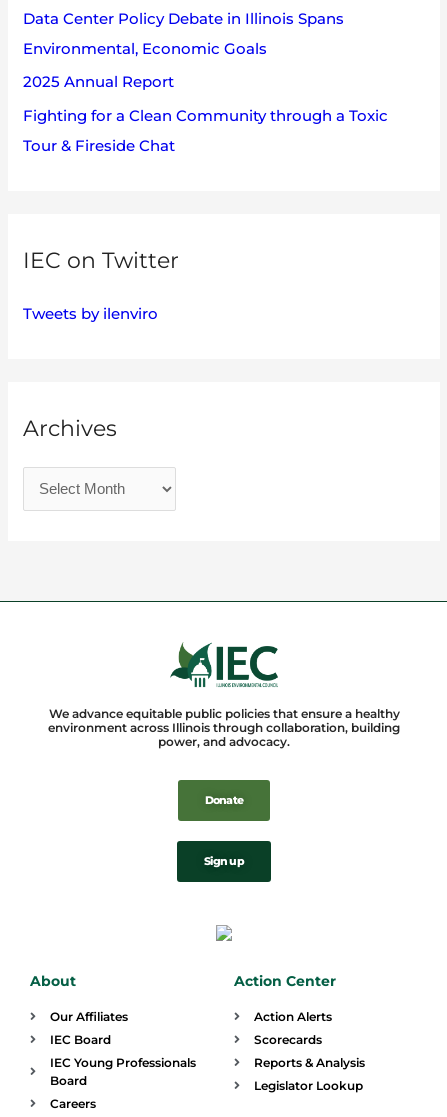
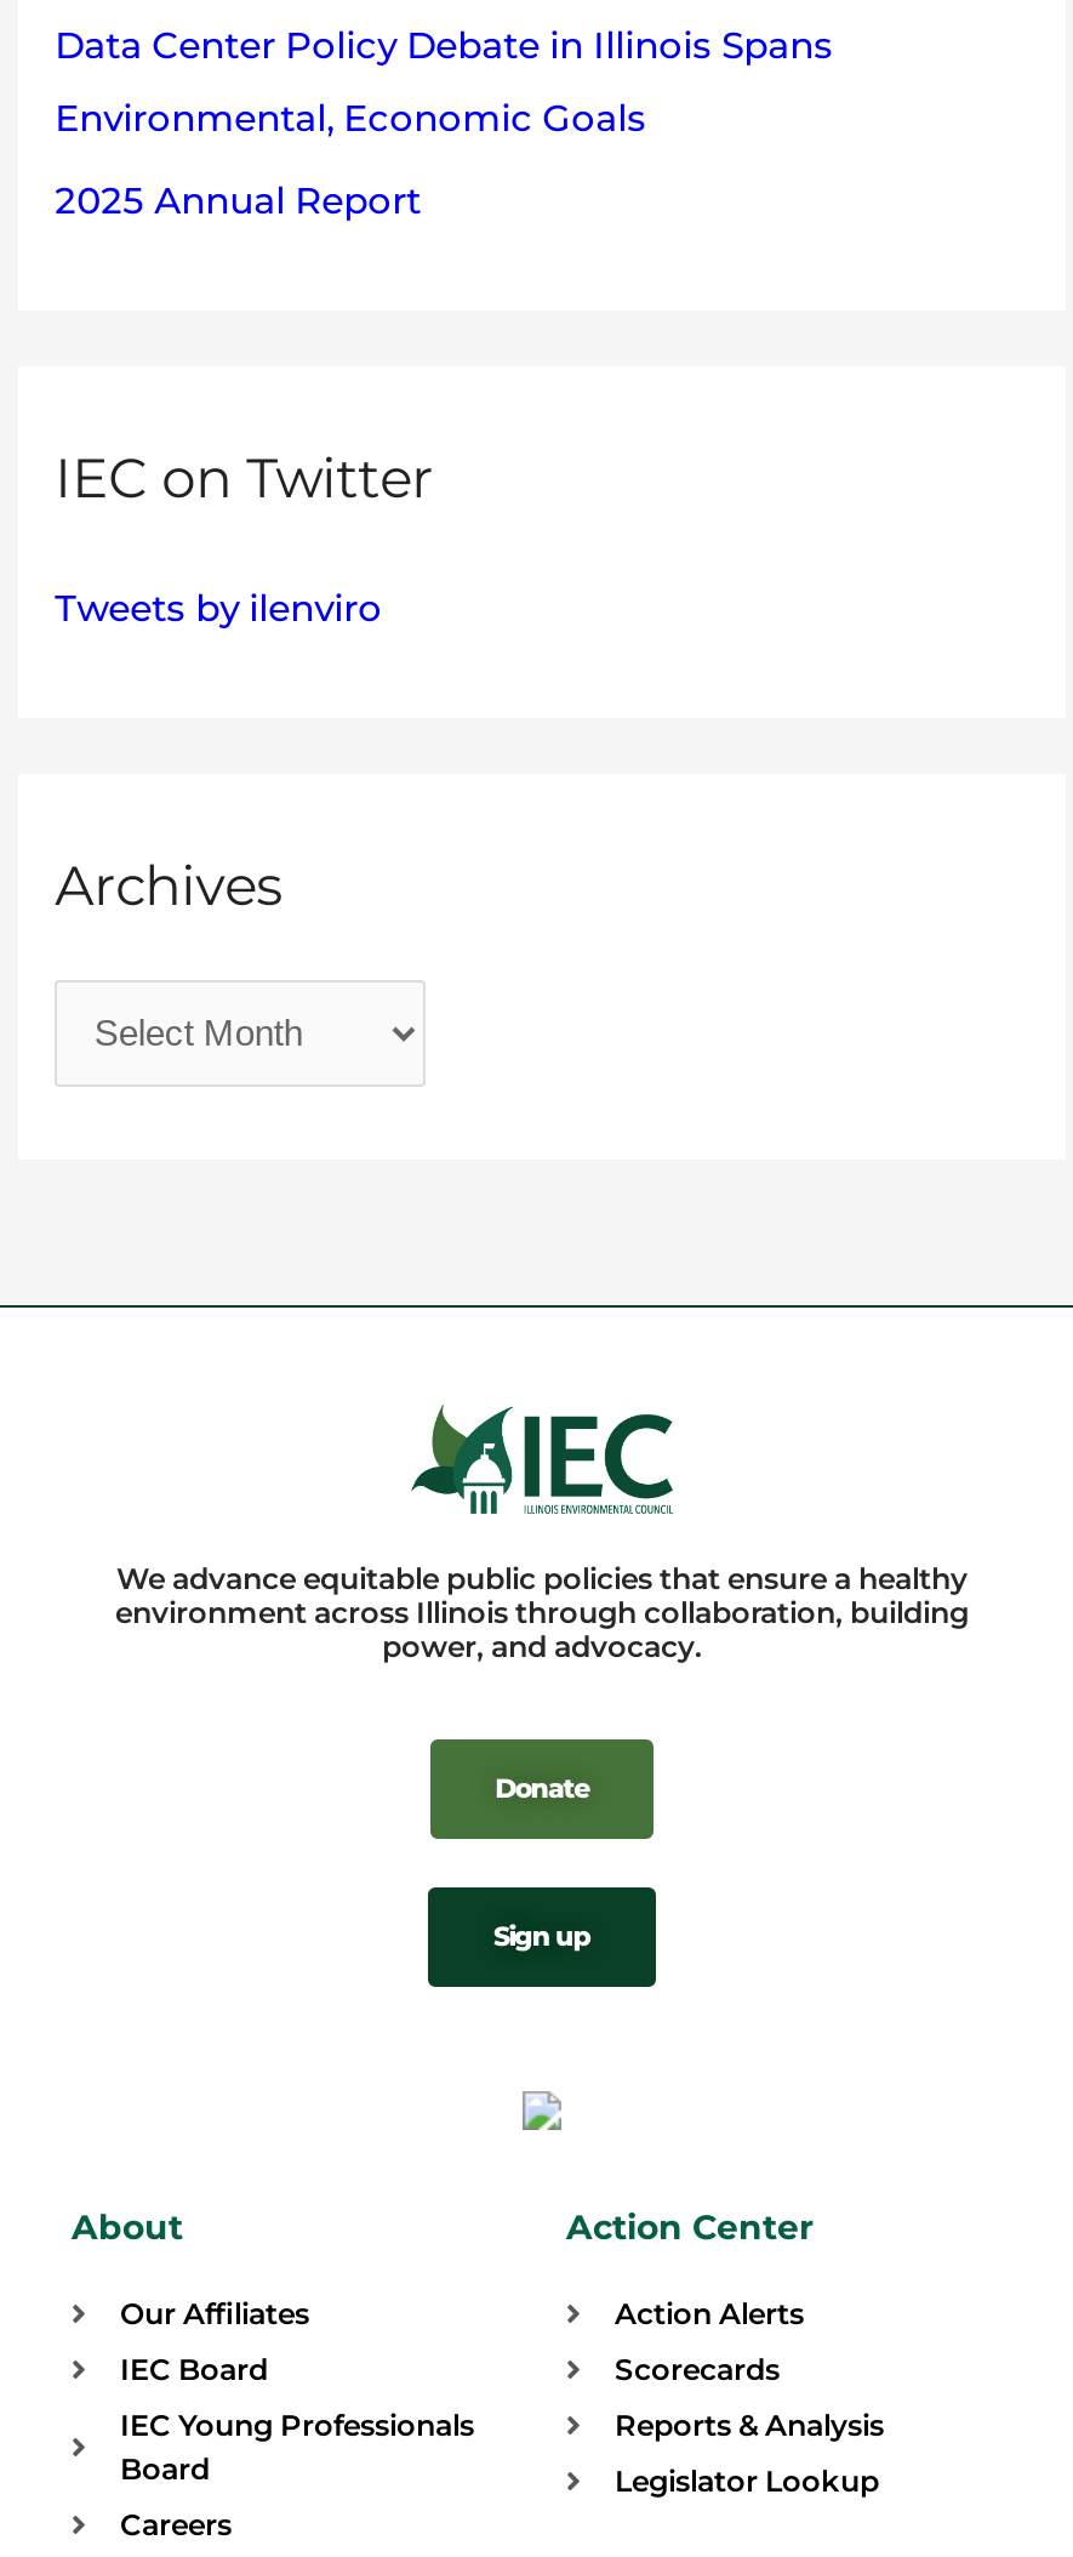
- Fighting for a Clean Community through a Toxic
- Tour & Fireside Chat
